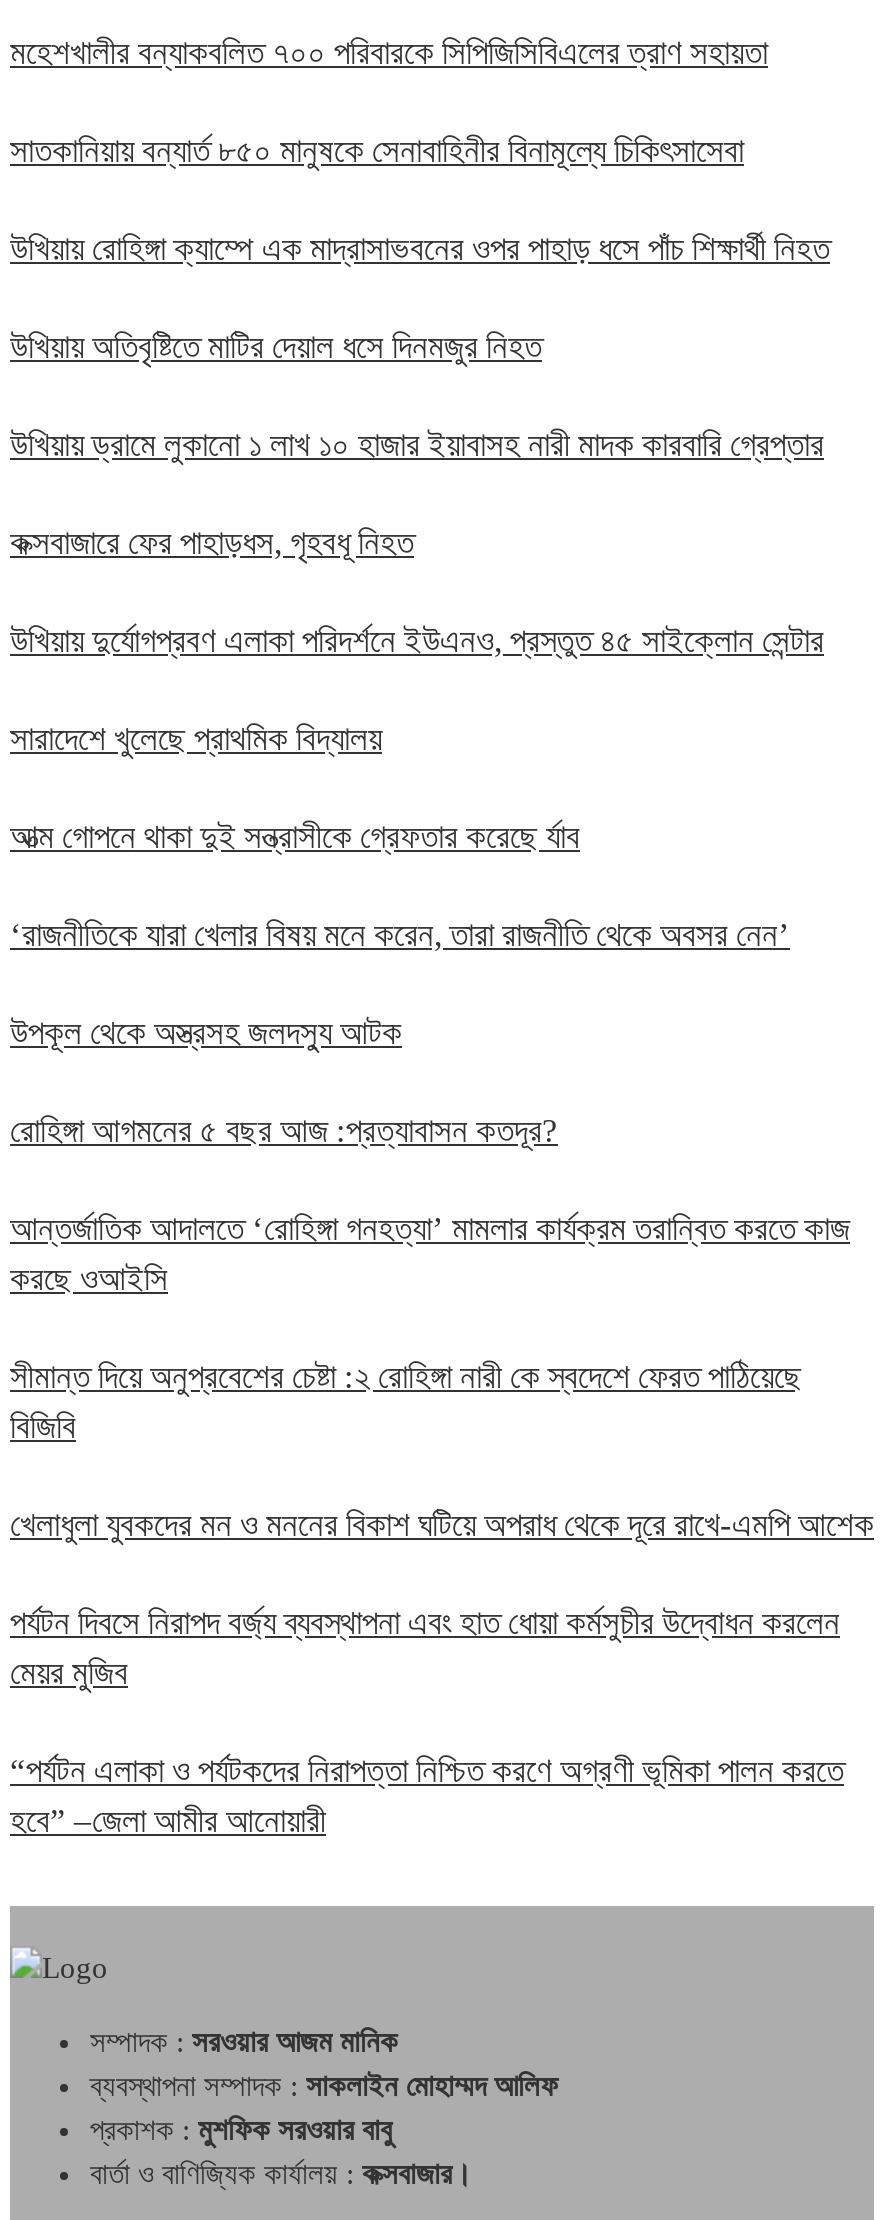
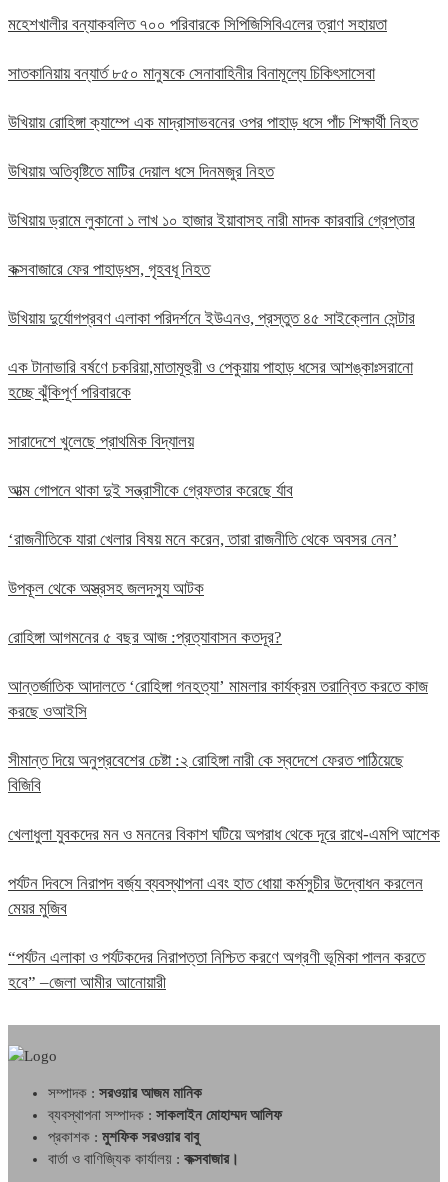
+ এক টানাভারি বর্ষণে চকরিয়া,মাতামূহুরী ও পেকুয়ায় পাহাড় ধসের আশঙ্কাঃসরানো
+ হচ্ছে ঝুঁকিপূর্ণ পরিবারকে
